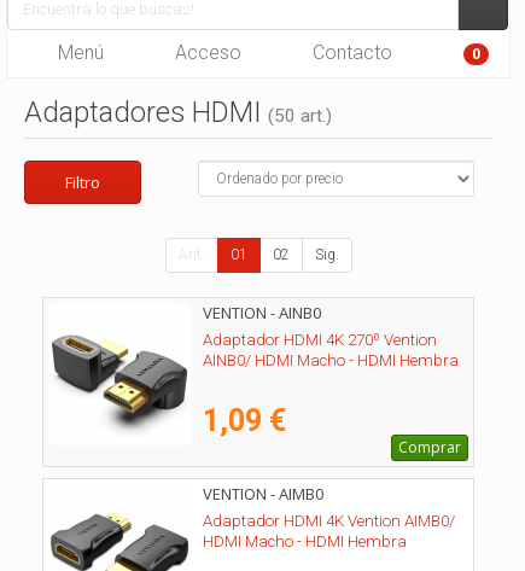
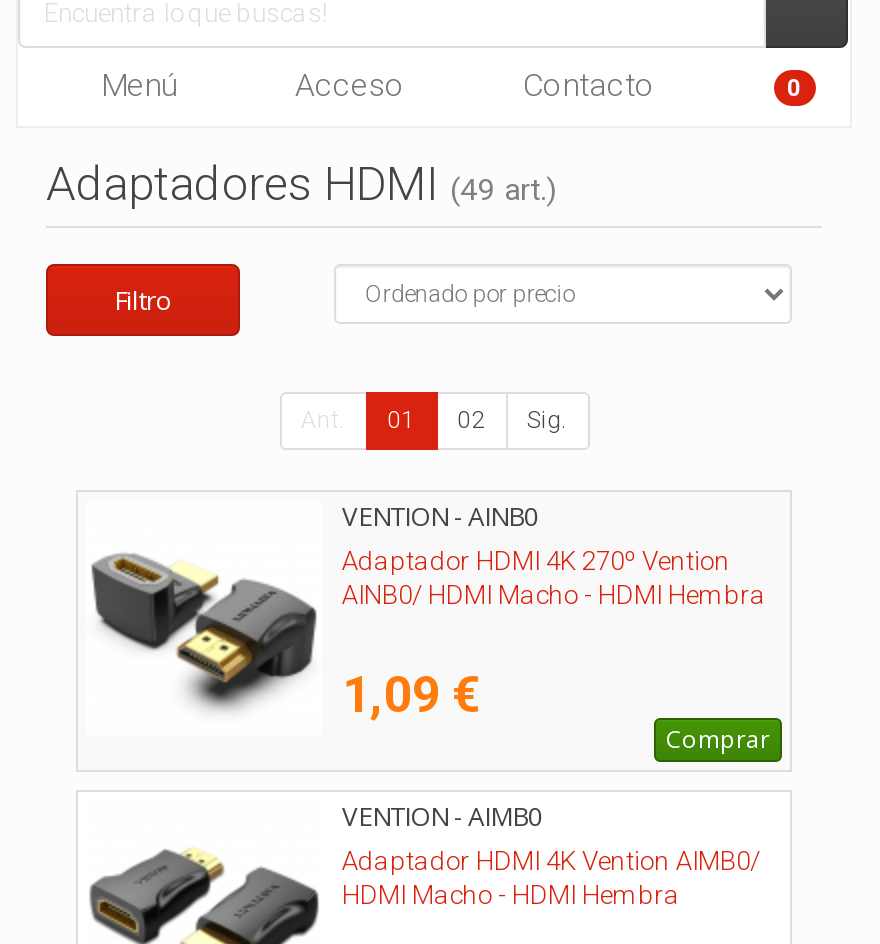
- Adaptadores HDMI (50 art.)
+ Adaptadores HDMI (49 art.)
